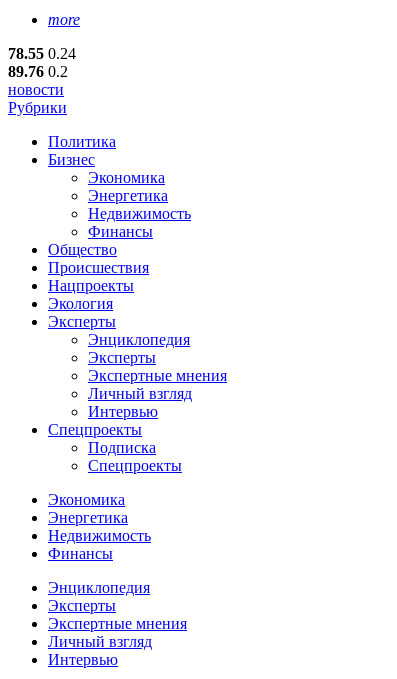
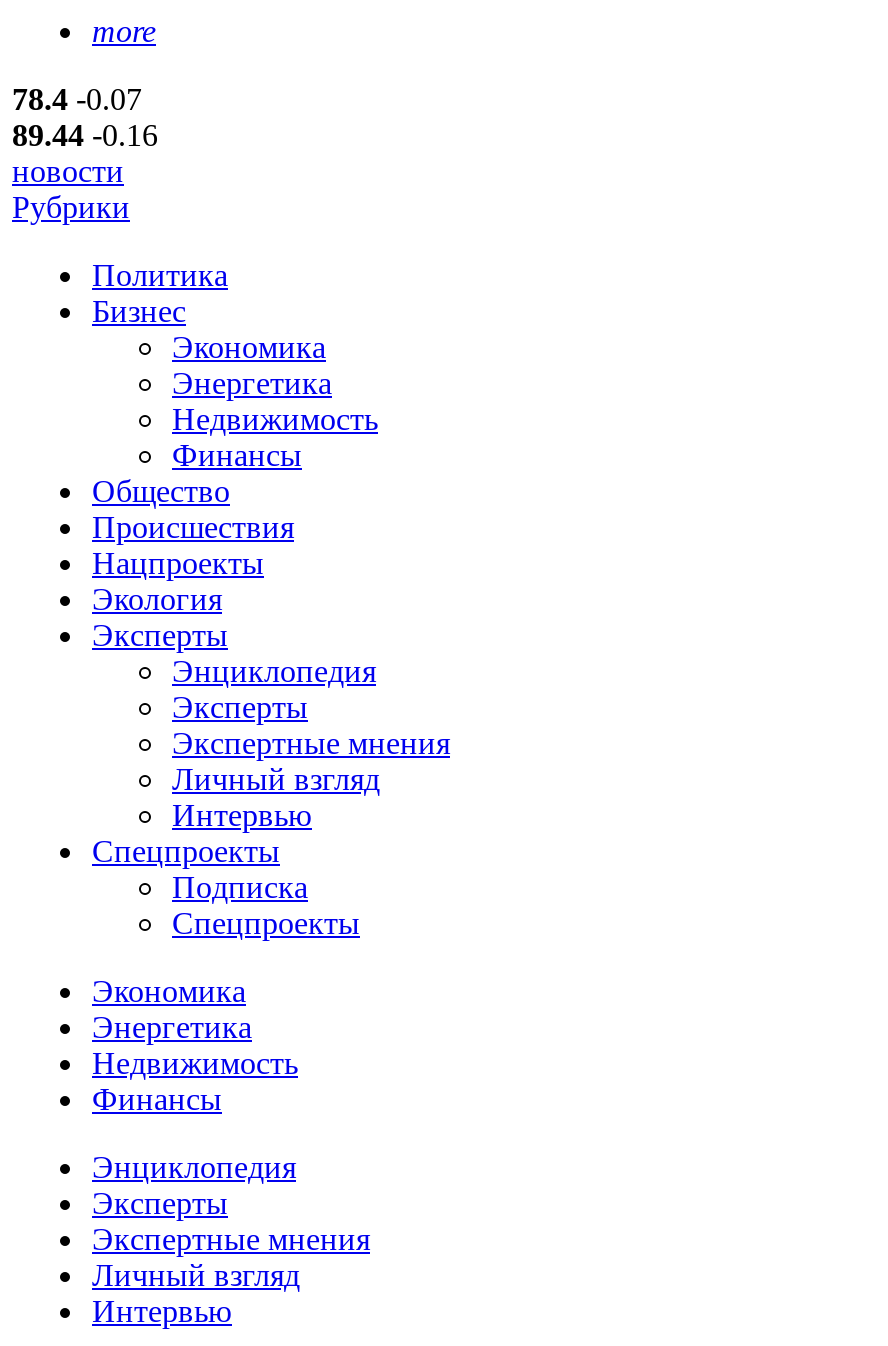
- 78.55 0.24
+ 78.4 -0.07

- 89.76 0.2
+ 89.44 -0.16
